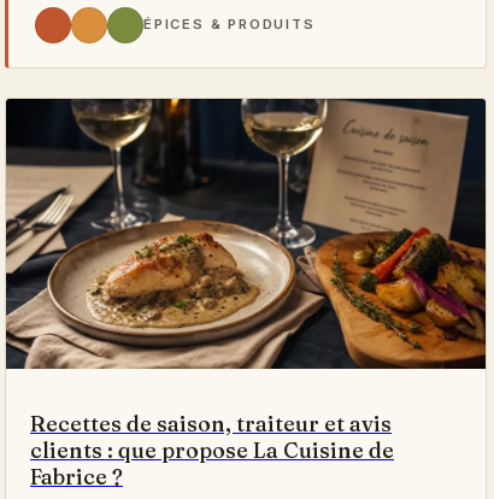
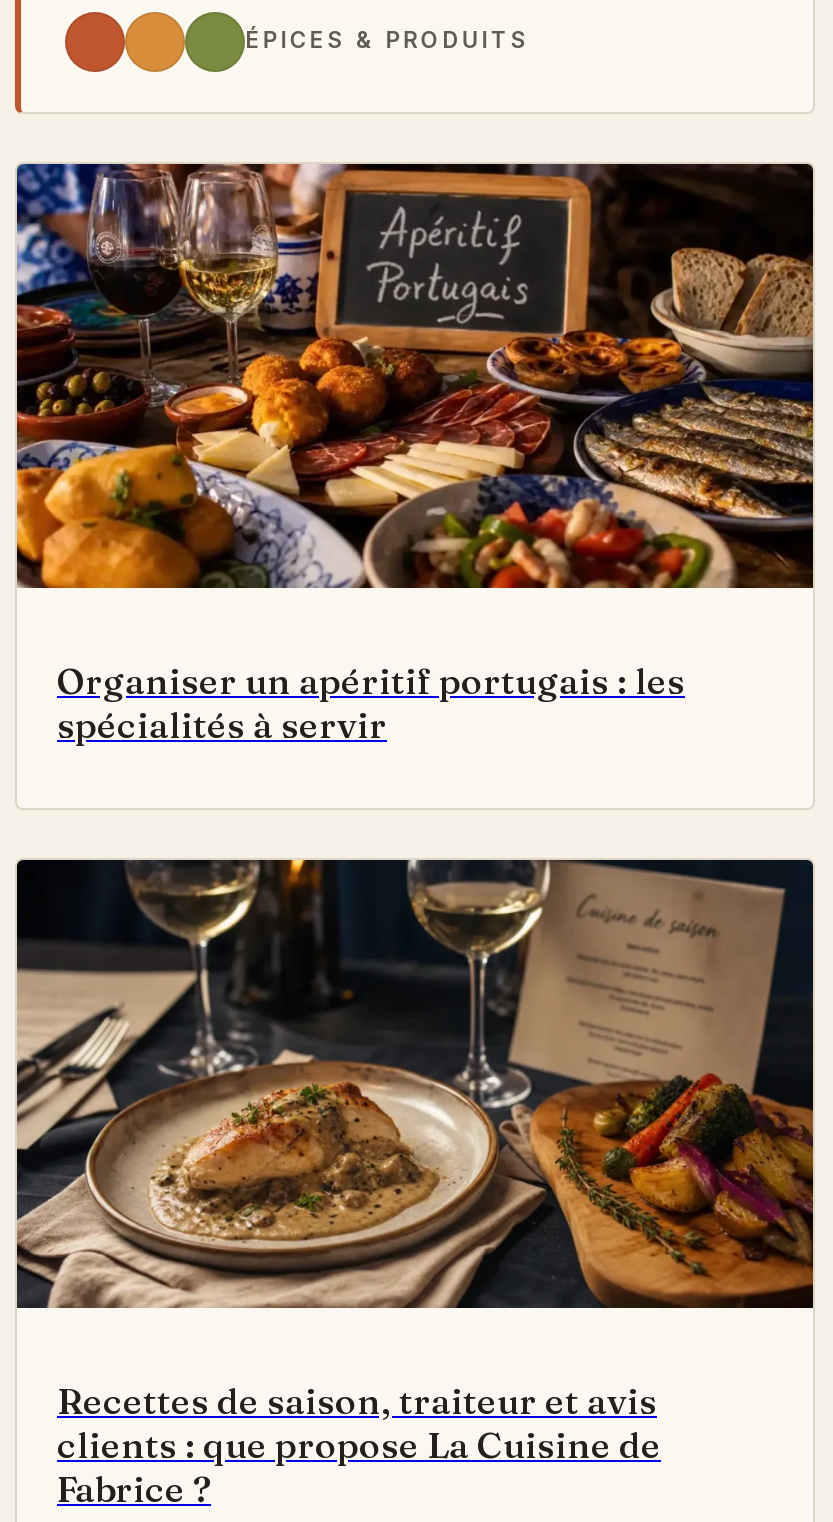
+ [image]
+ Organiser un apéritif portugais : les
+ spécialités à servir
